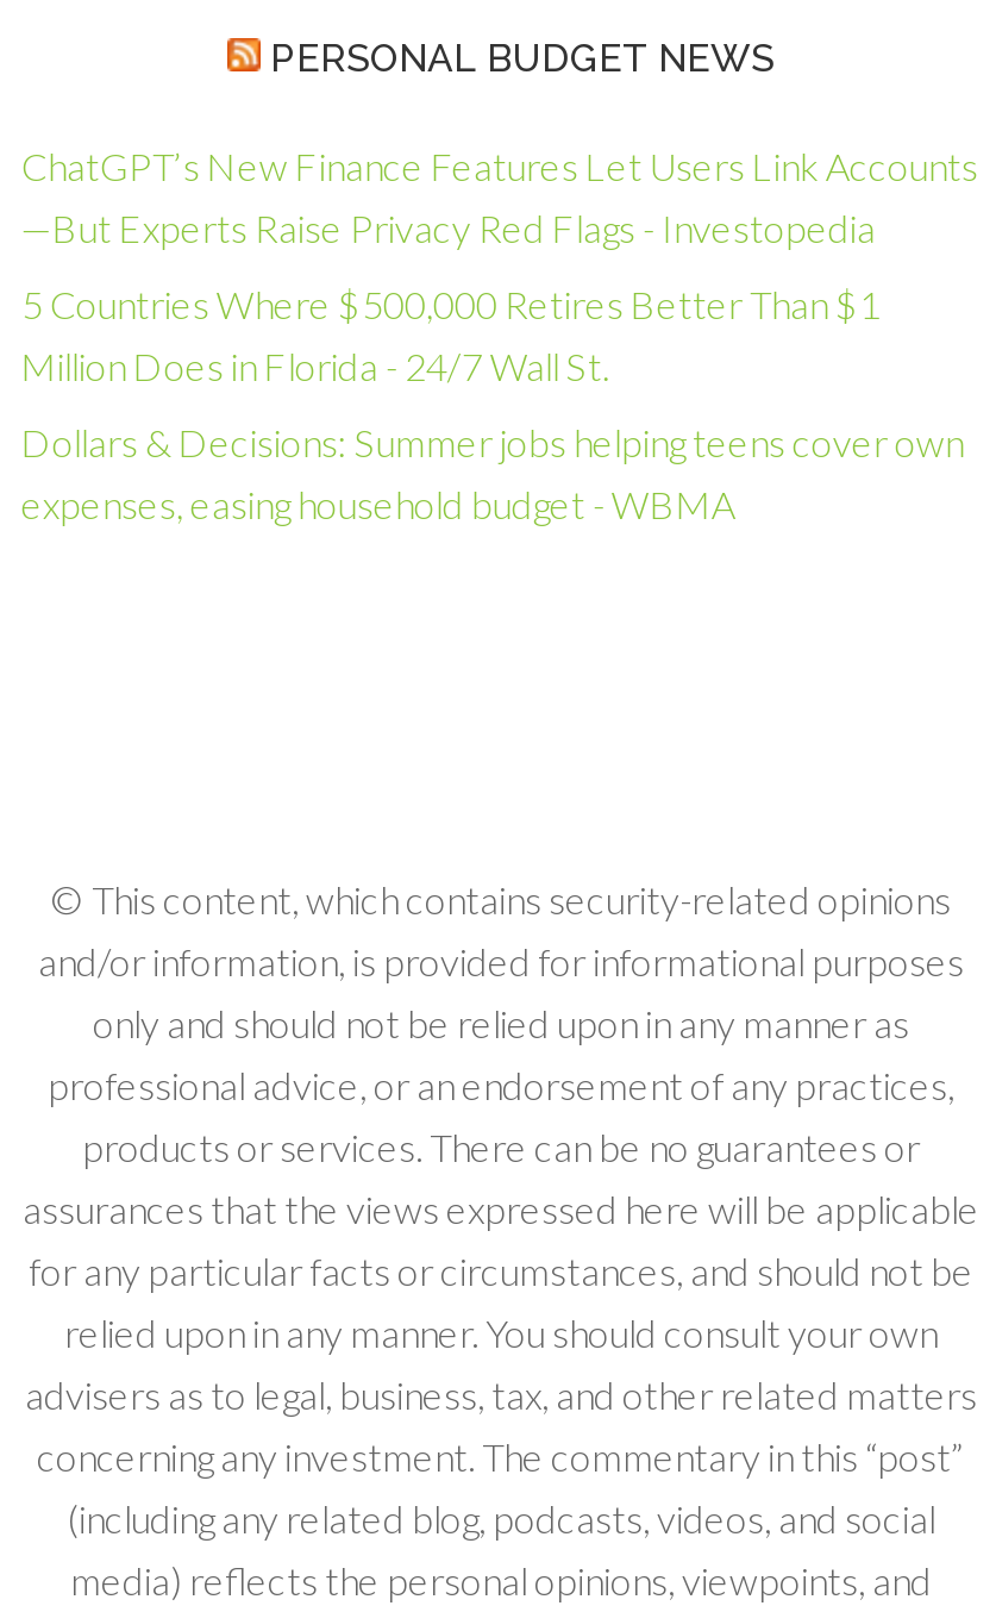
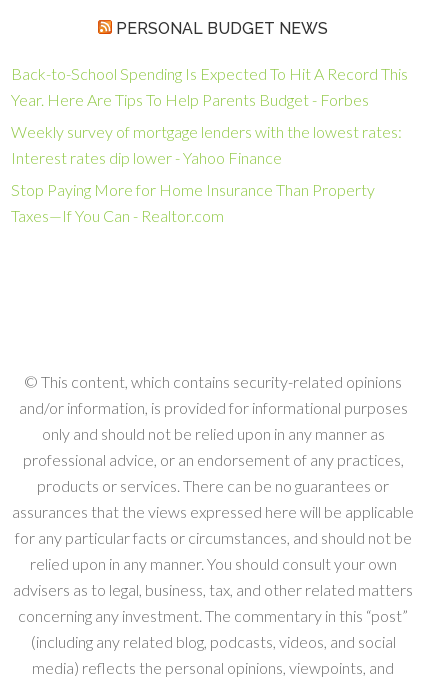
- ChatGPT’s New Finance Features Let Users Link Accounts
- —But Experts Raise Privacy Red Flags - Investopedia
+ Back-to-School Spending Is Expected To Hit A Record This
+ Year. Here Are Tips To Help Parents Budget - Forbes

- 5 Countries Where $500,000 Retires Better Than $1
- Million Does in Florida - 24/7 Wall St.
+ Weekly survey of mortgage lenders with the lowest rates:
+ Interest rates dip lower - Yahoo Finance

- Dollars & Decisions: Summer jobs helping teens cover own
- expenses, easing household budget - WBMA
+ Stop Paying More for Home Insurance Than Property
+ Taxes—If You Can - Realtor.com
